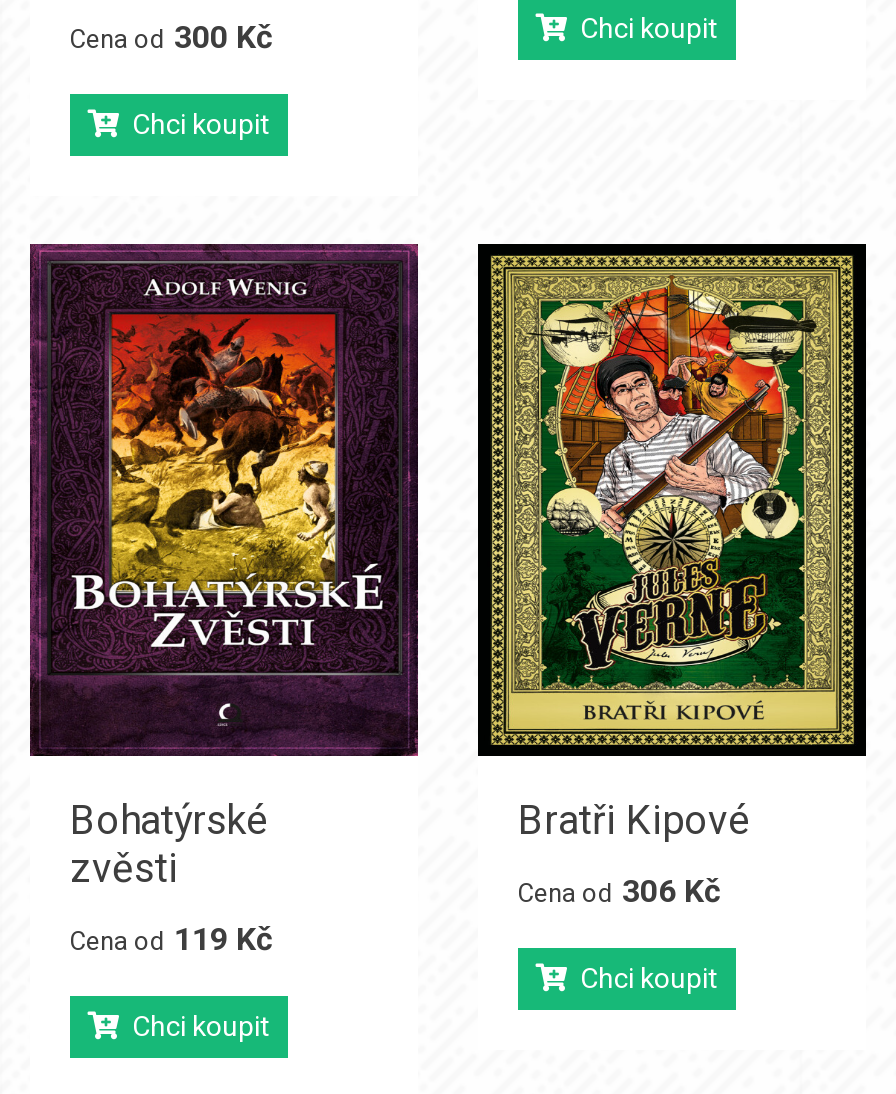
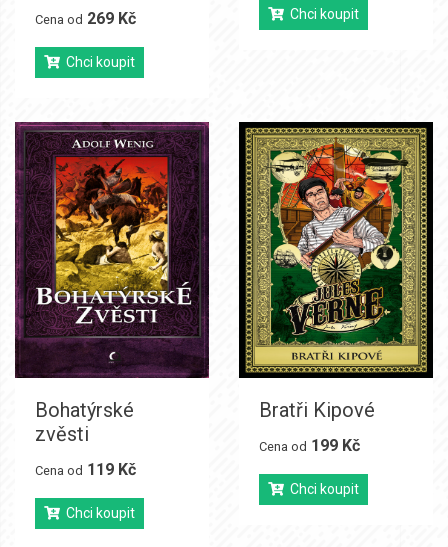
- Cena od 300 Kč
+ Cena od 269 Kč

- Cena od 306 Kč
+ Cena od 199 Kč
